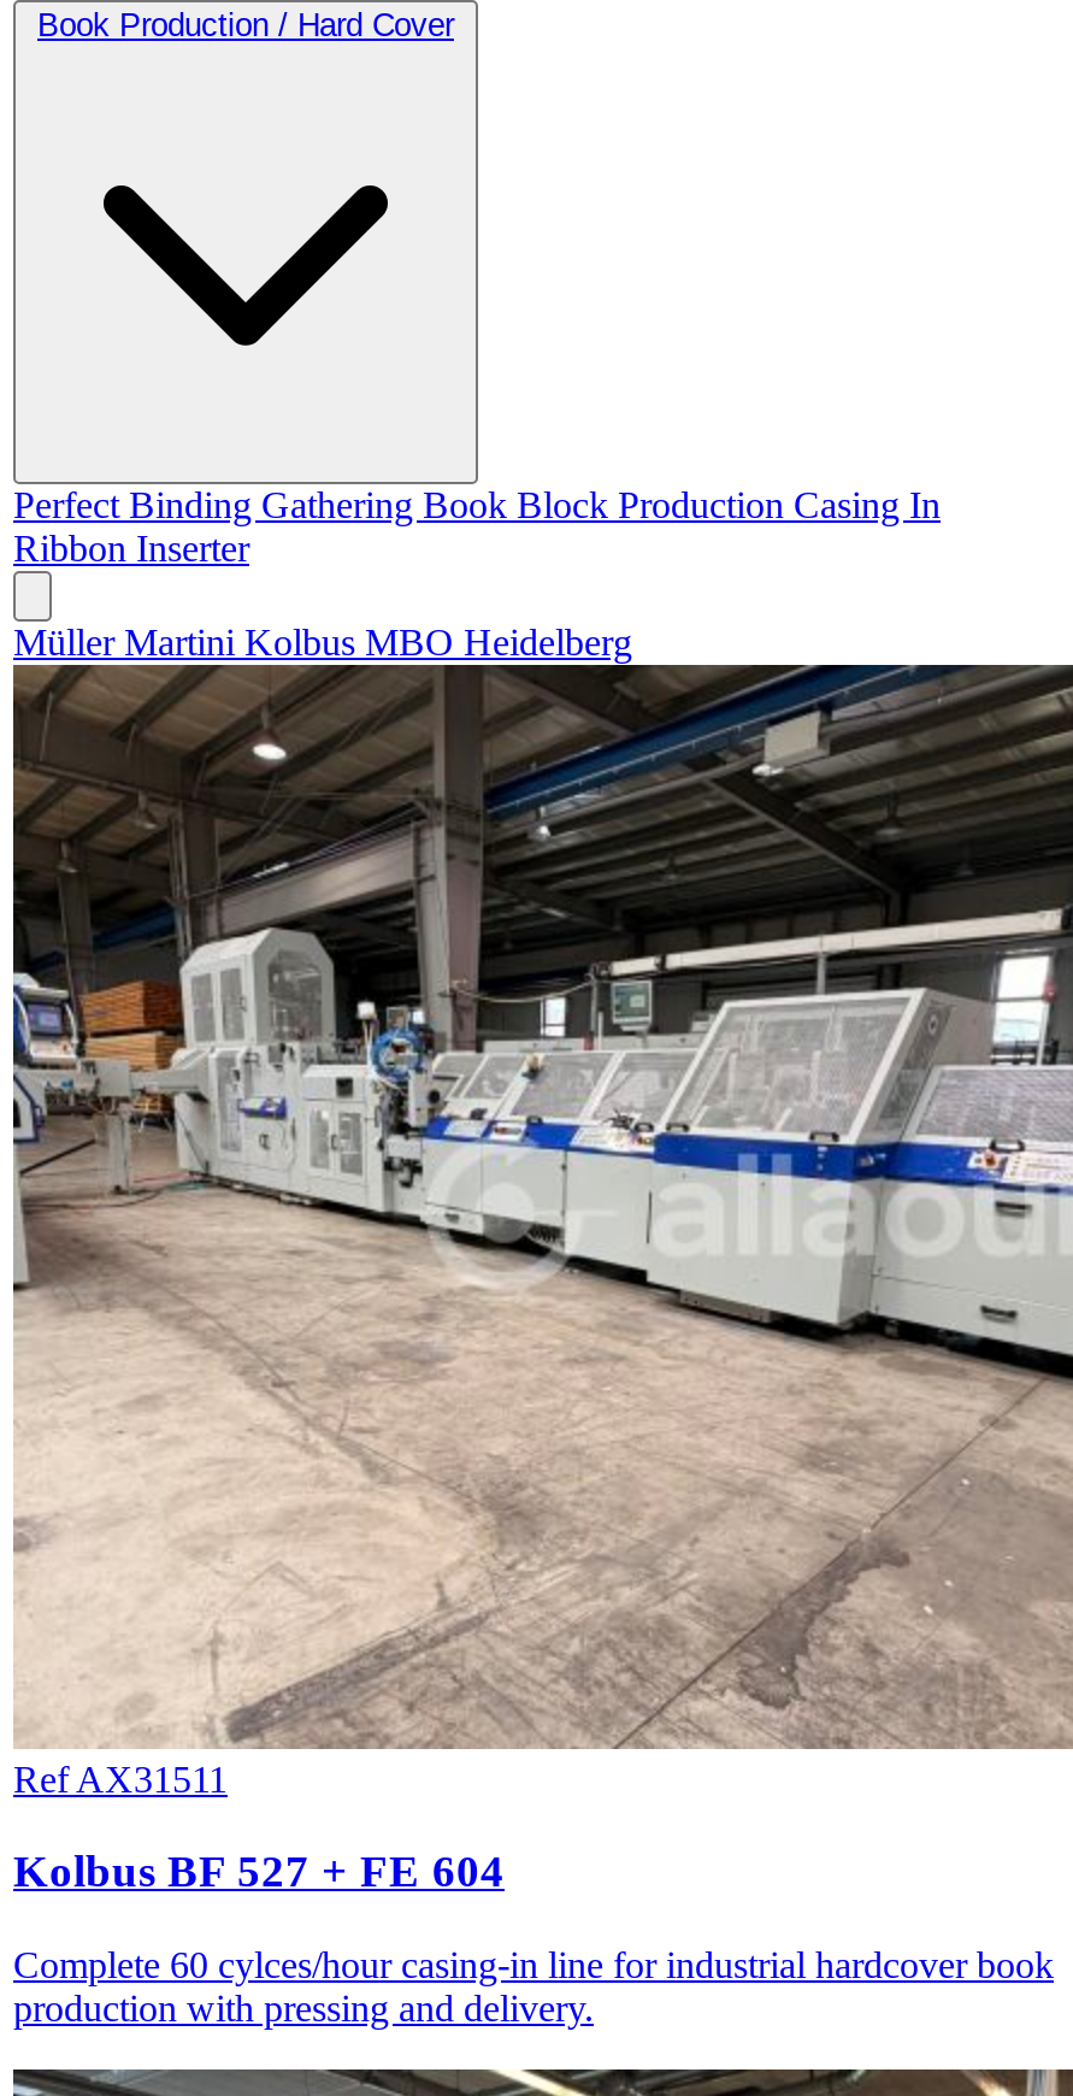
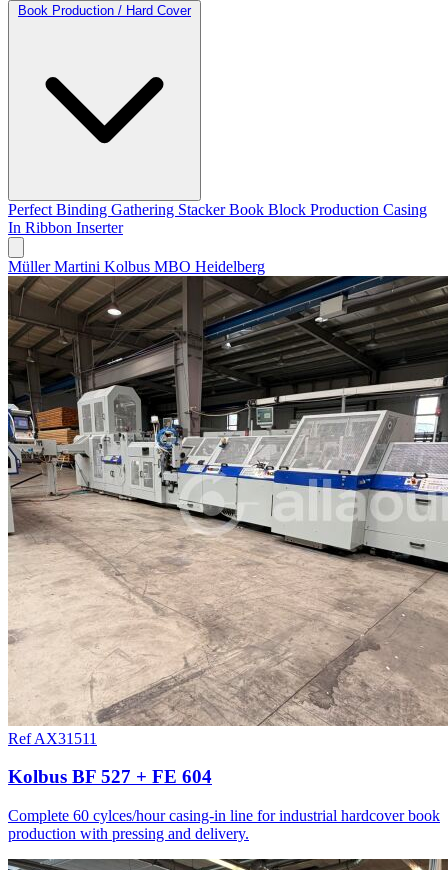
- Perfect BindingGatheringBook Block Production Casing In
- Ribbon Inserter
+ Perfect BindingGatheringStacker Book Block Production Casing
+ In Ribbon Inserter
